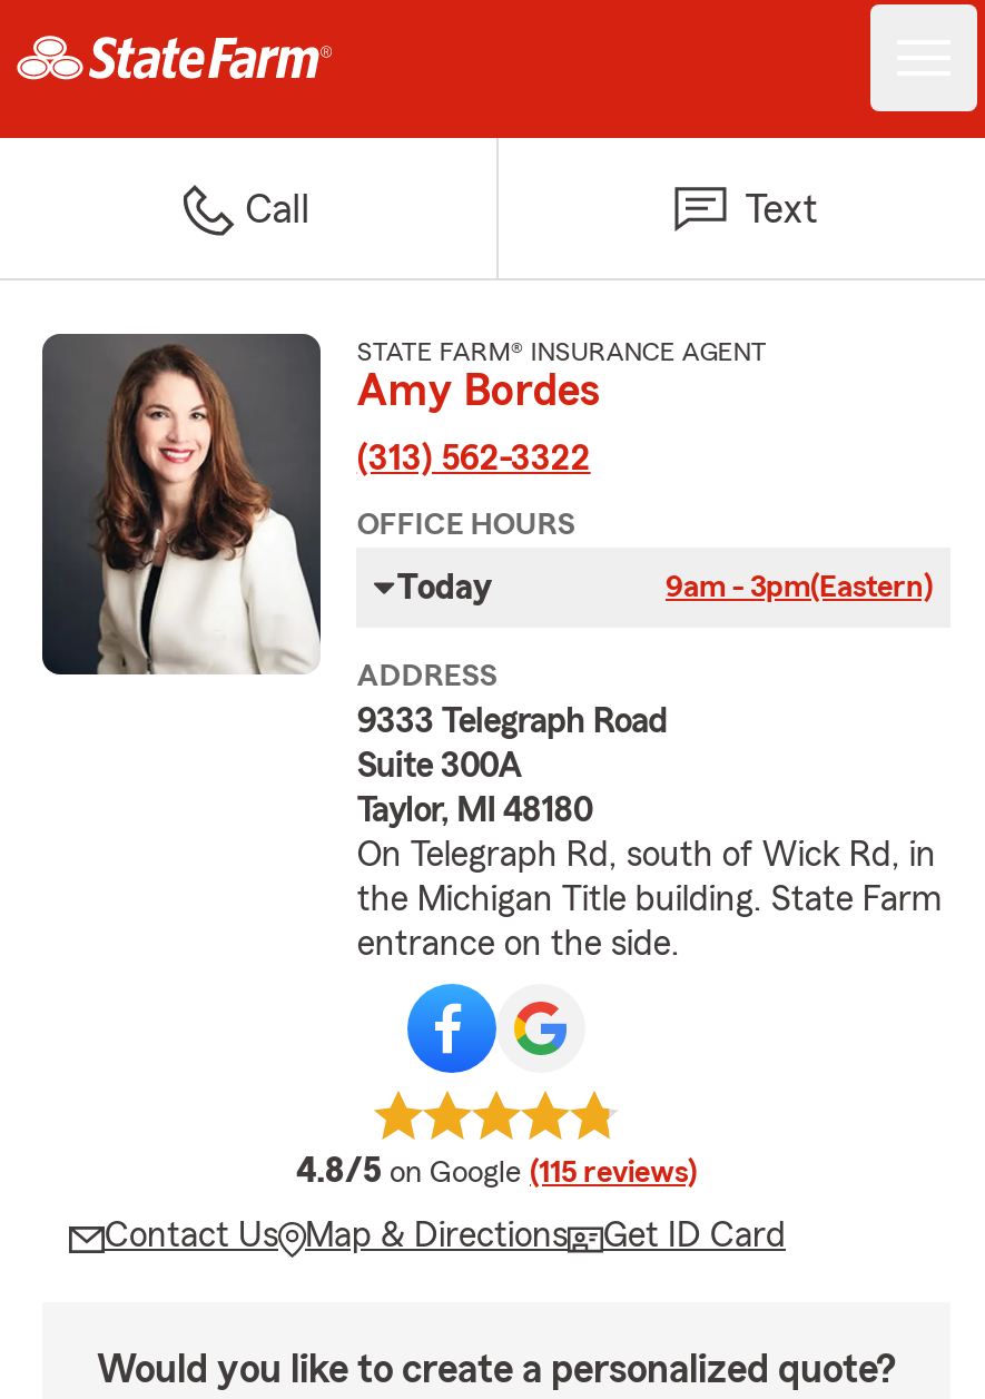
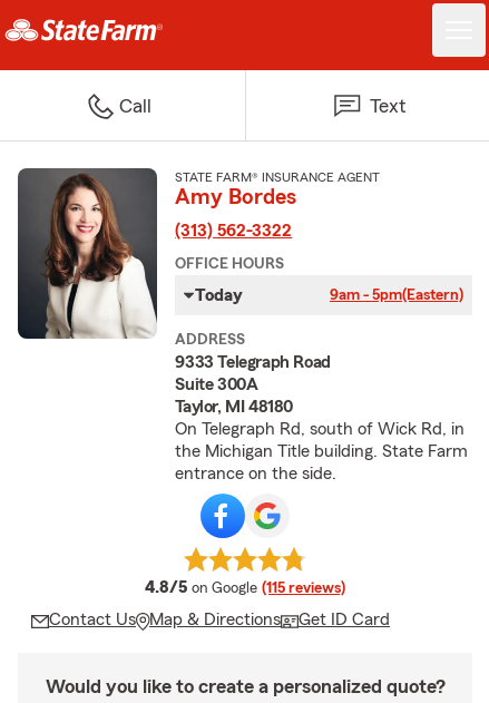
- 9am - 3pm(Eastern)
+ 9am - 5pm(Eastern)
